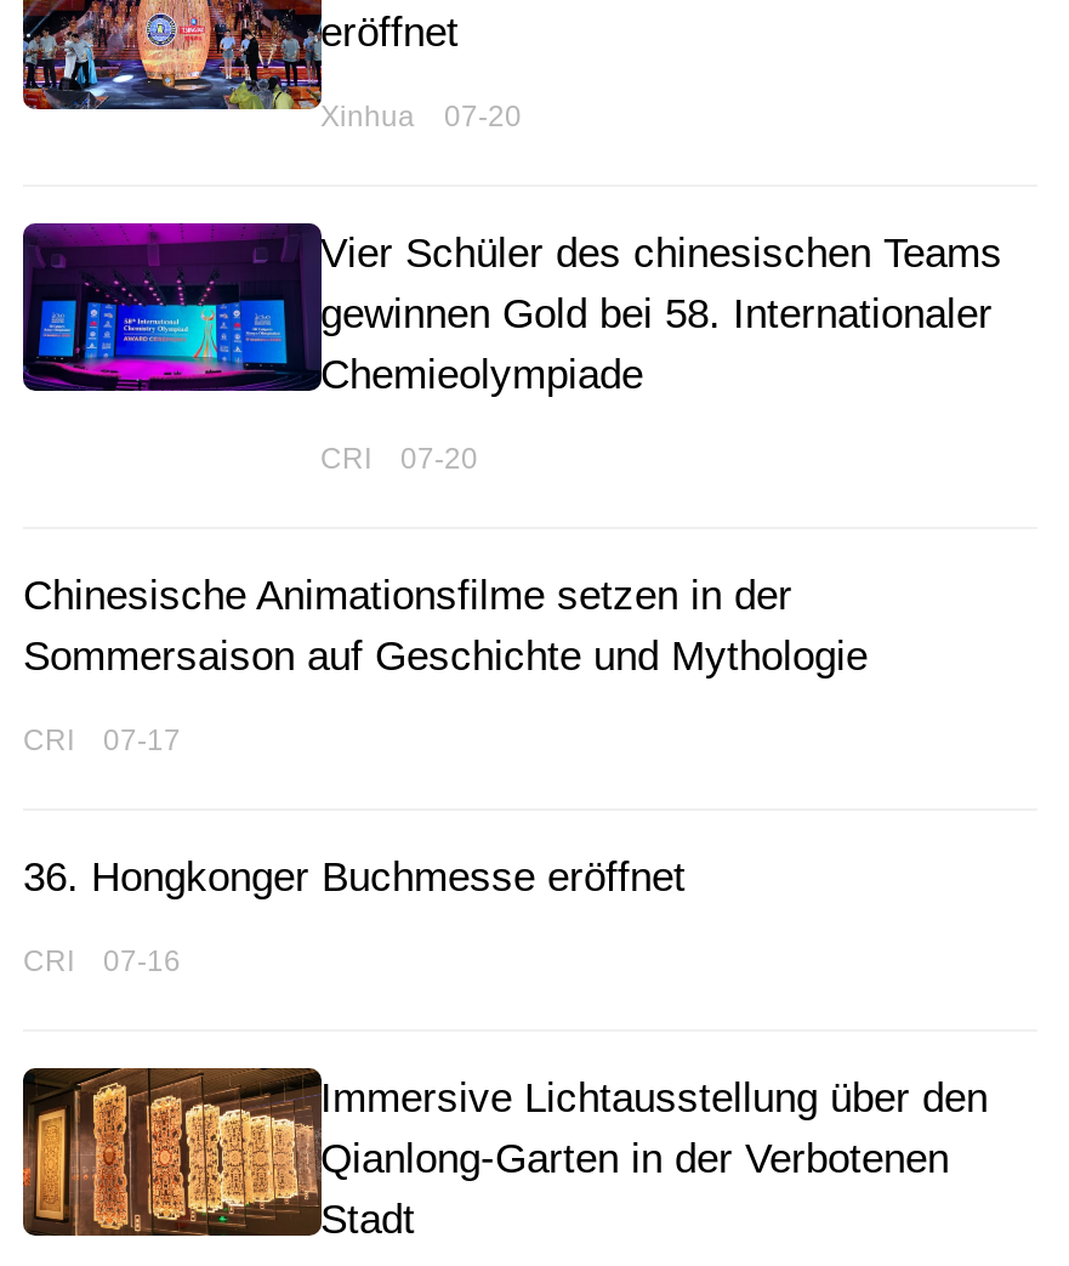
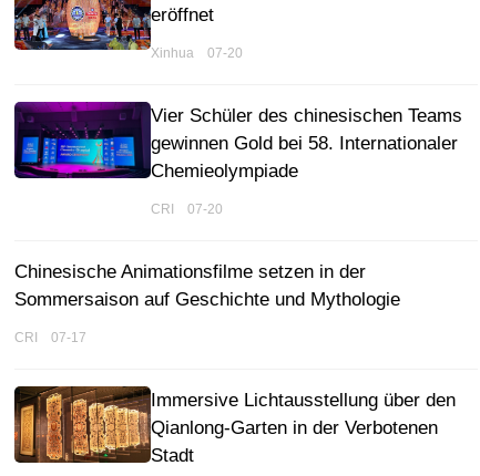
- 36. Hongkonger Buchmesse eröffnet
- CRI 07-16
